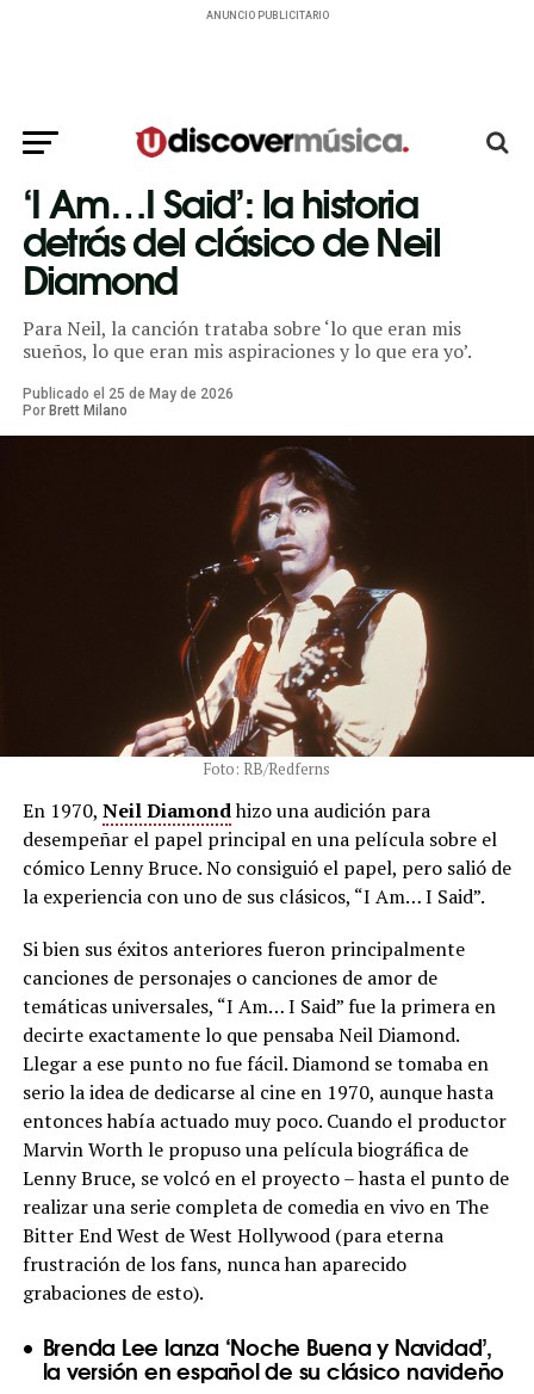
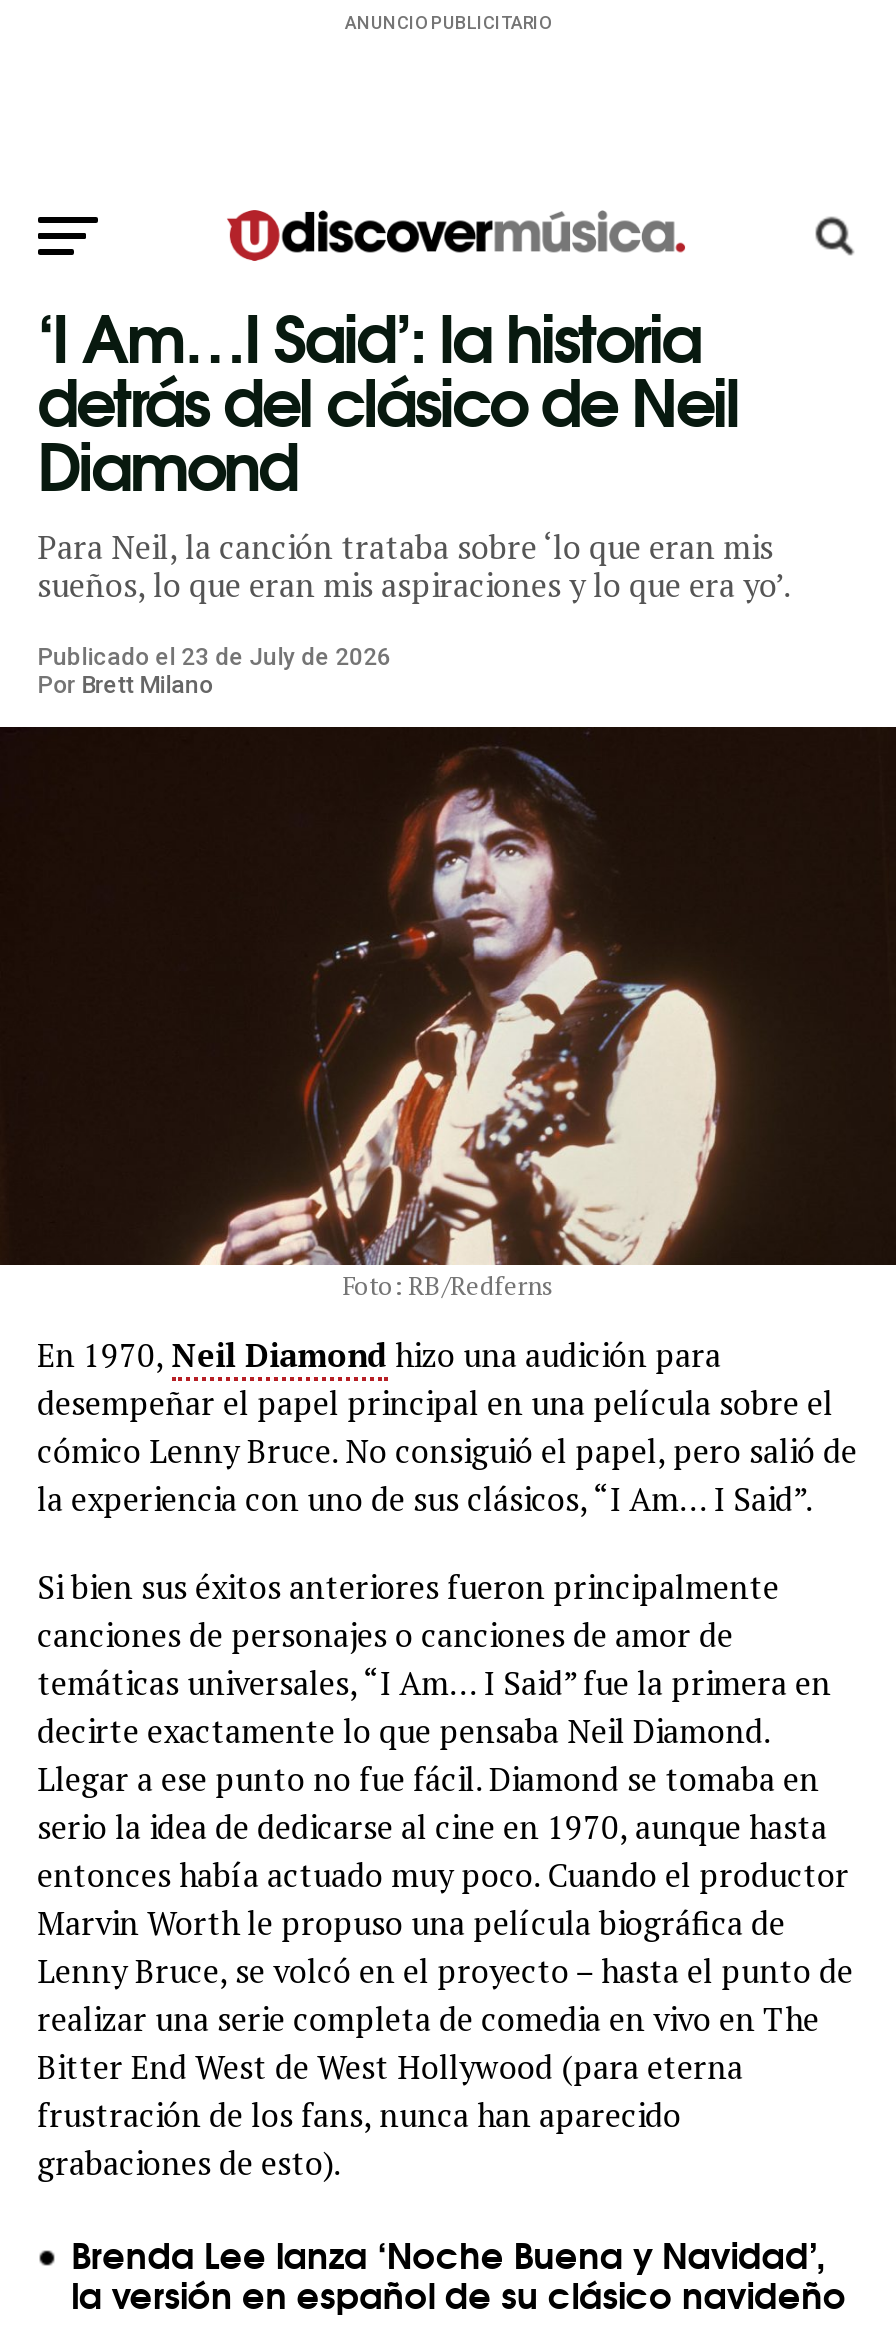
- Publicado el 25 de May de 2026
+ Publicado el 23 de July de 2026
